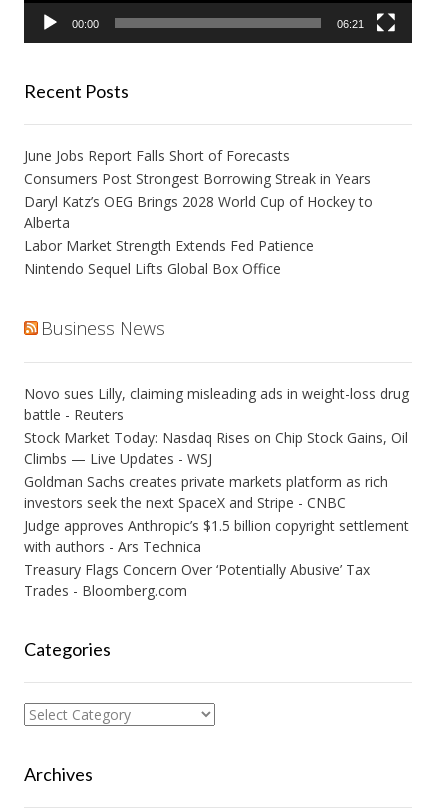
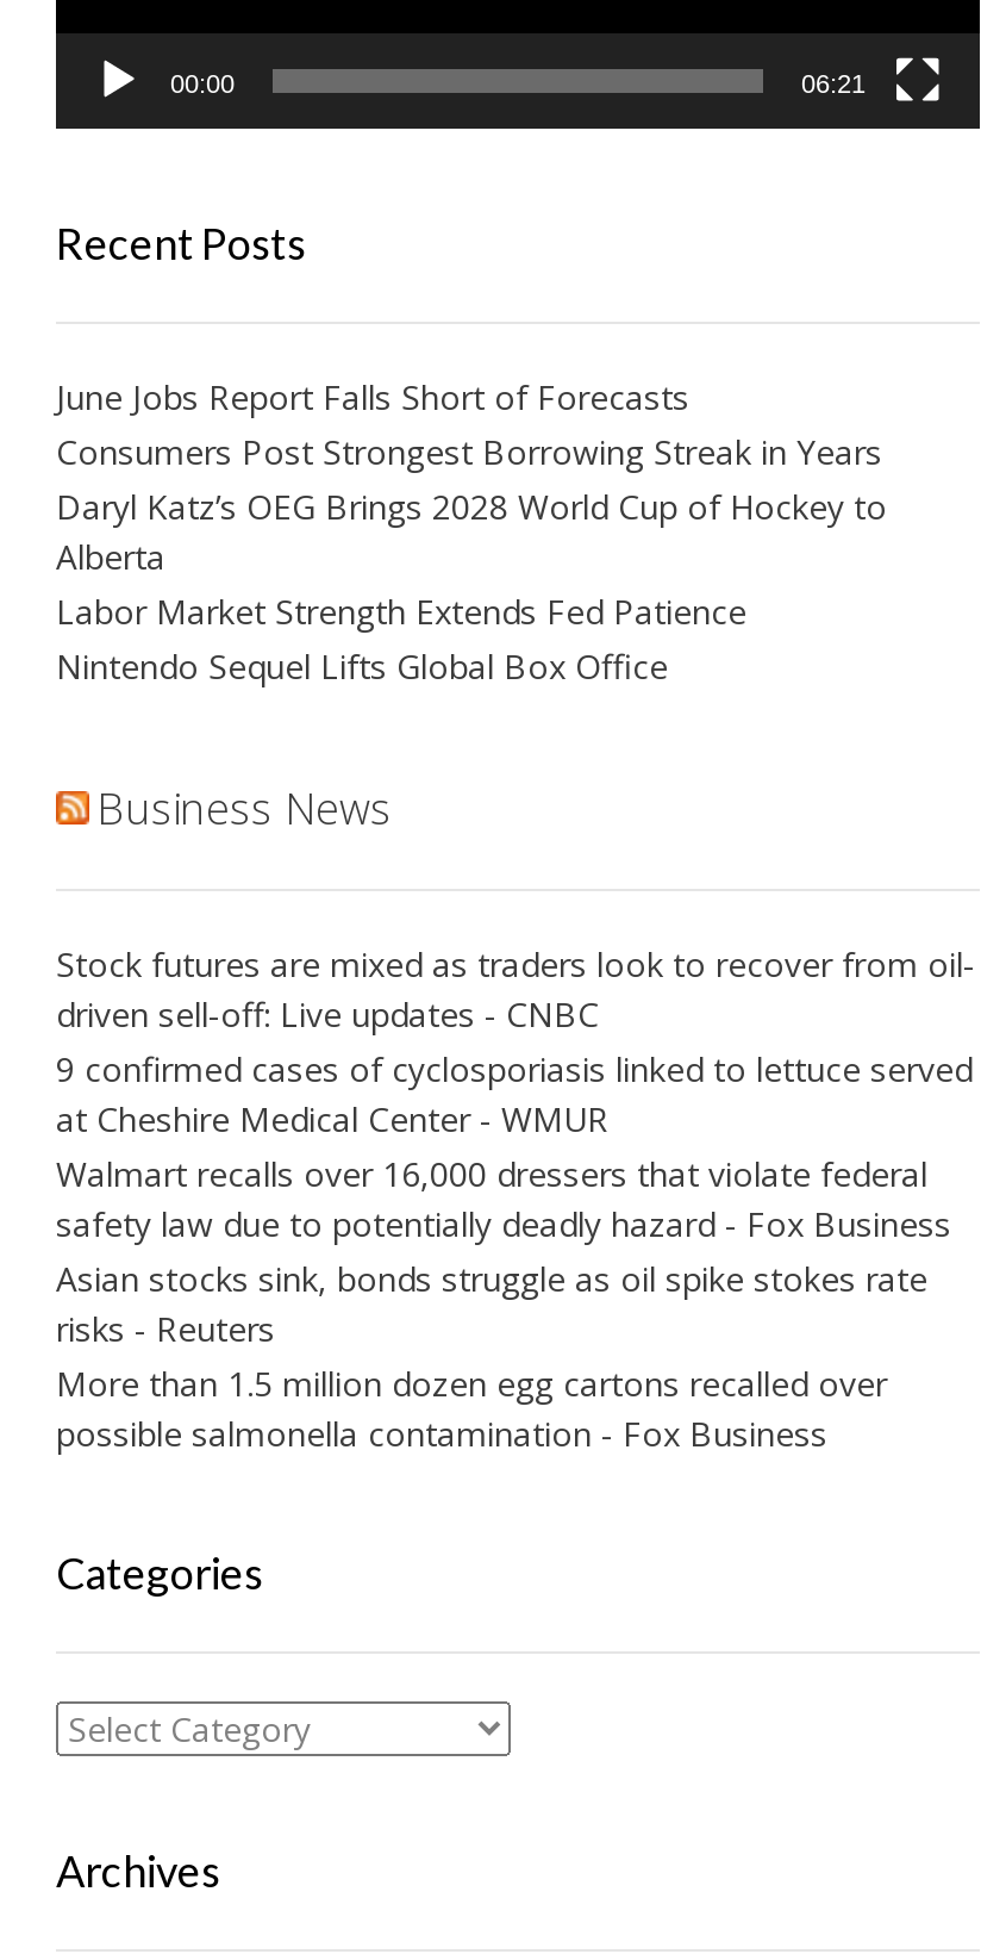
- Novo sues Lilly, claiming misleading ads in weight-loss drug
- battle - Reuters
- Stock Market Today: Nasdaq Rises on Chip Stock Gains, Oil
- Climbs — Live Updates - WSJ
- Goldman Sachs creates private markets platform as rich
- investors seek the next SpaceX and Stripe - CNBC
- Judge approves Anthropic’s $1.5 billion copyright settlement
- with authors - Ars Technica
- Treasury Flags Concern Over ‘Potentially Abusive’ Tax
- Trades - Bloomberg.com
+ Stock futures are mixed as traders look to recover from oil-
+ driven sell-off: Live updates - CNBC
+ 9 confirmed cases of cyclosporiasis linked to lettuce served
+ at Cheshire Medical Center - WMUR
+ Walmart recalls over 16,000 dressers that violate federal
+ safety law due to potentially deadly hazard - Fox Business
+ Asian stocks sink, bonds struggle as oil spike stokes rate
+ risks - Reuters
+ More than 1.5 million dozen egg cartons recalled over
+ possible salmonella contamination - Fox Business
